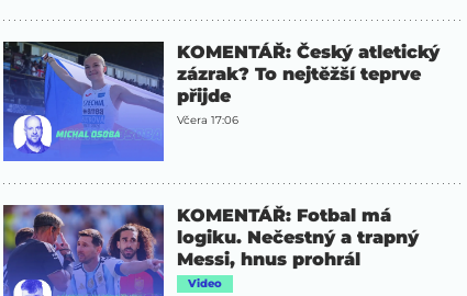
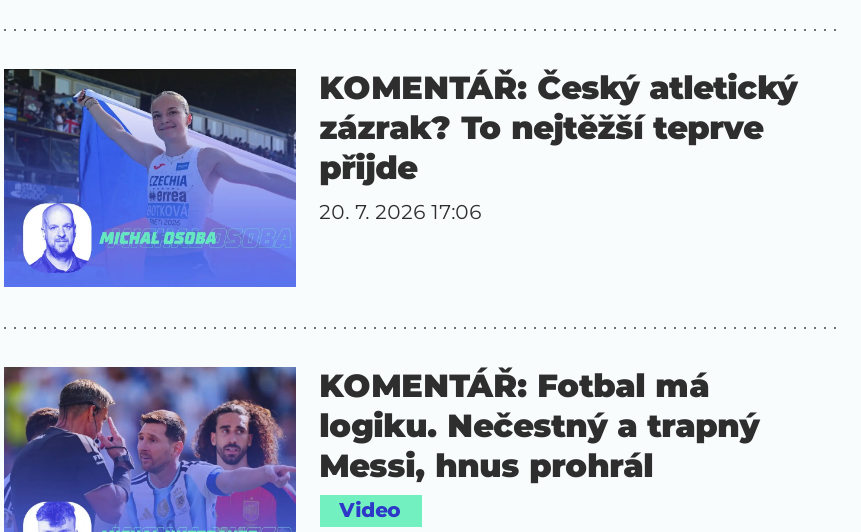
- Včera 17:06
+ 20. 7. 2026 17:06
